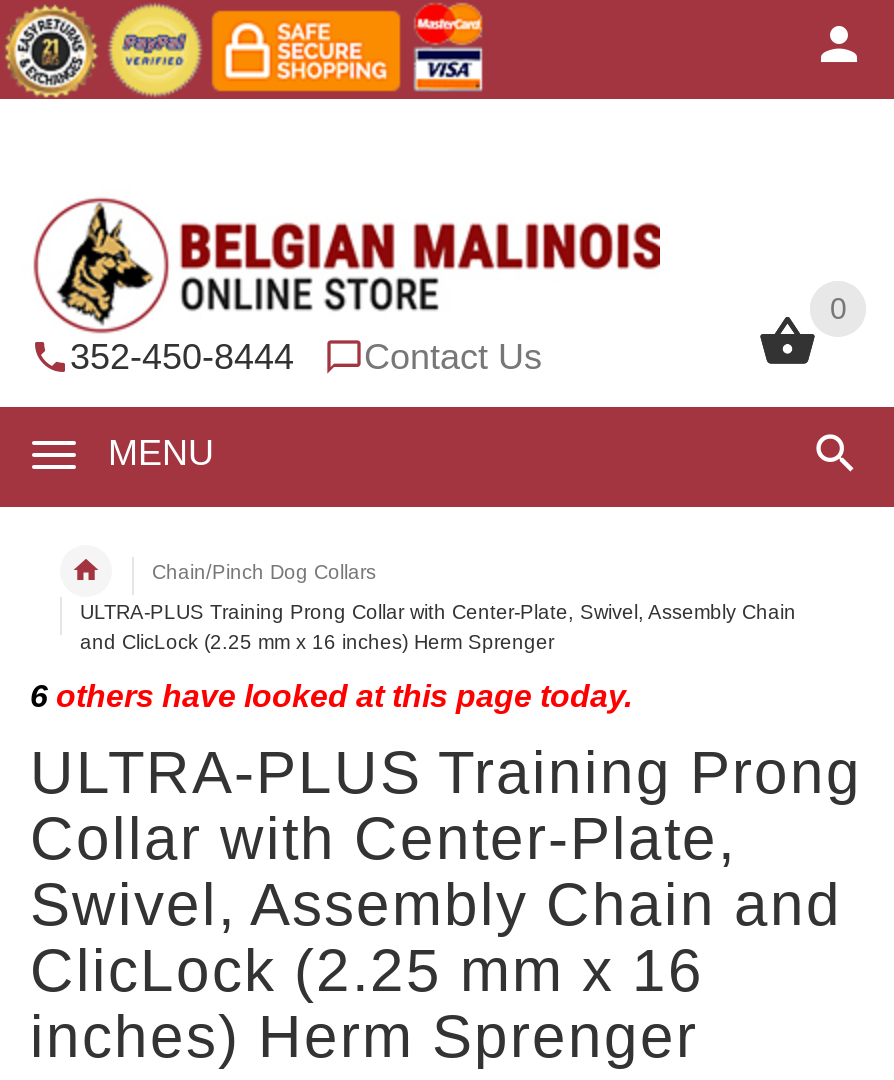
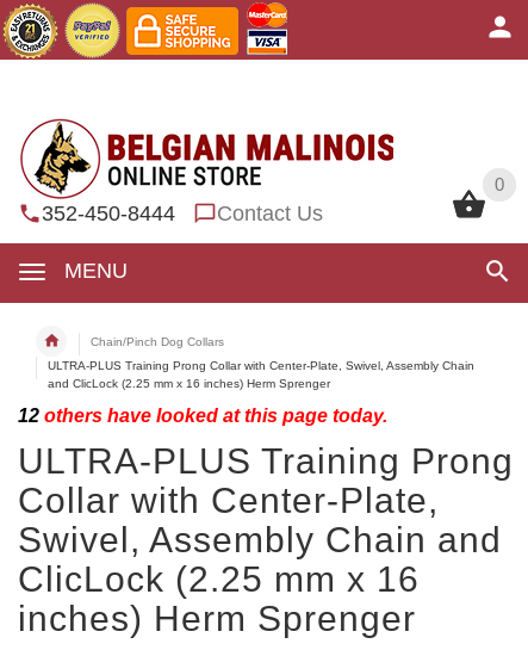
- 6 others have looked at this page today.
+ 12 others have looked at this page today.
